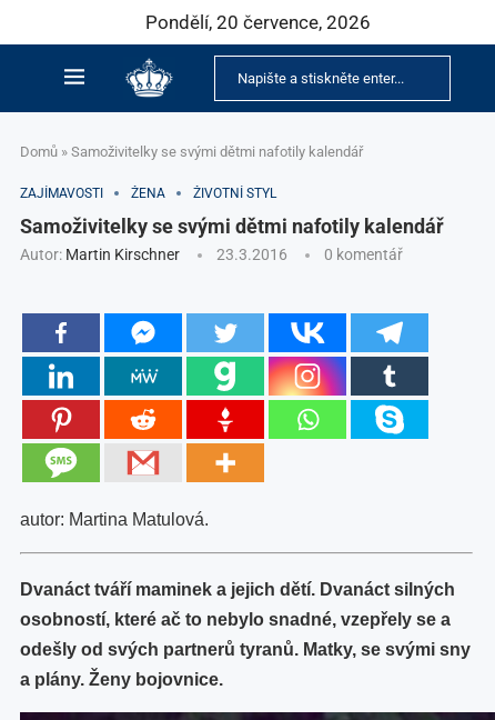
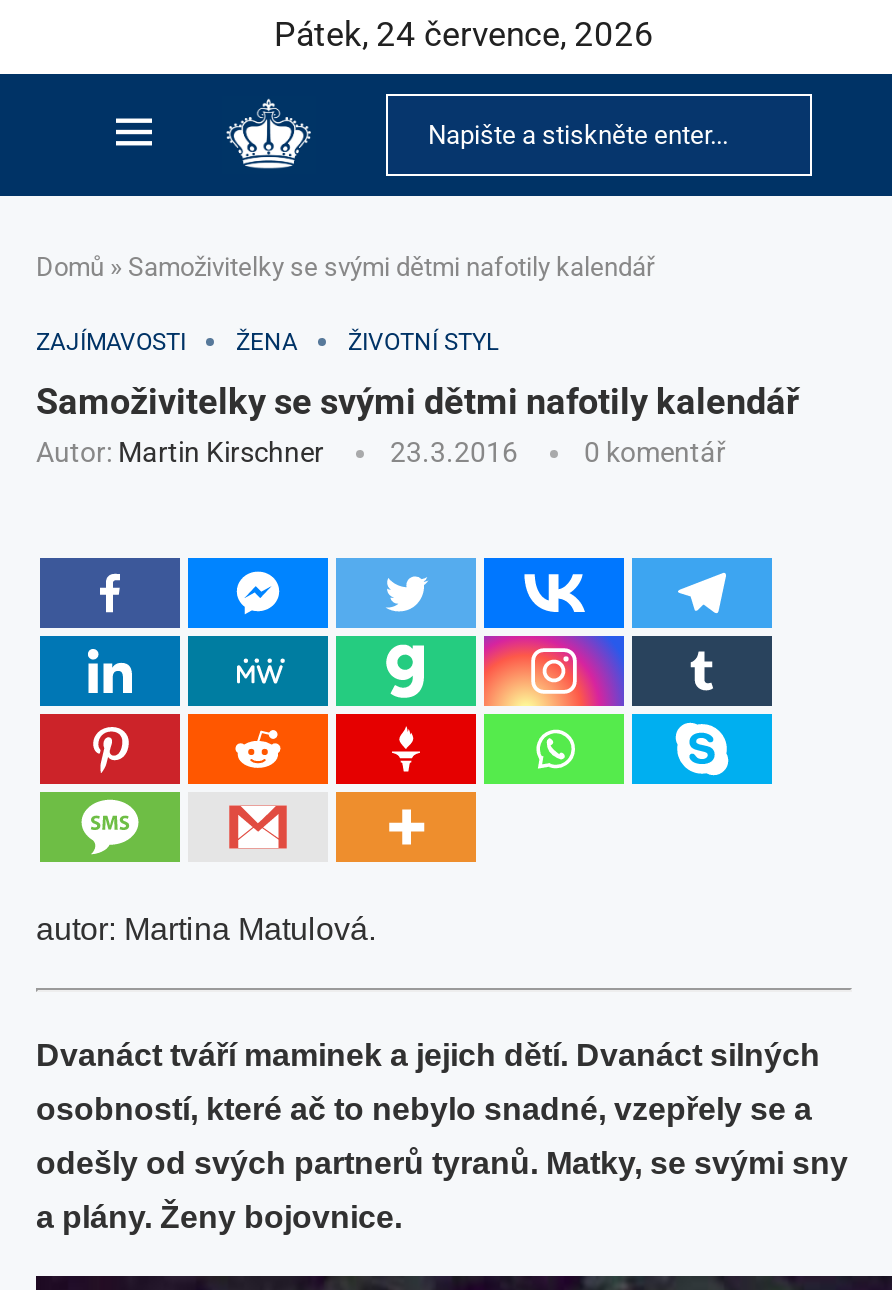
- Pondělí, 20 července, 2026
+ Pátek, 24 července, 2026
